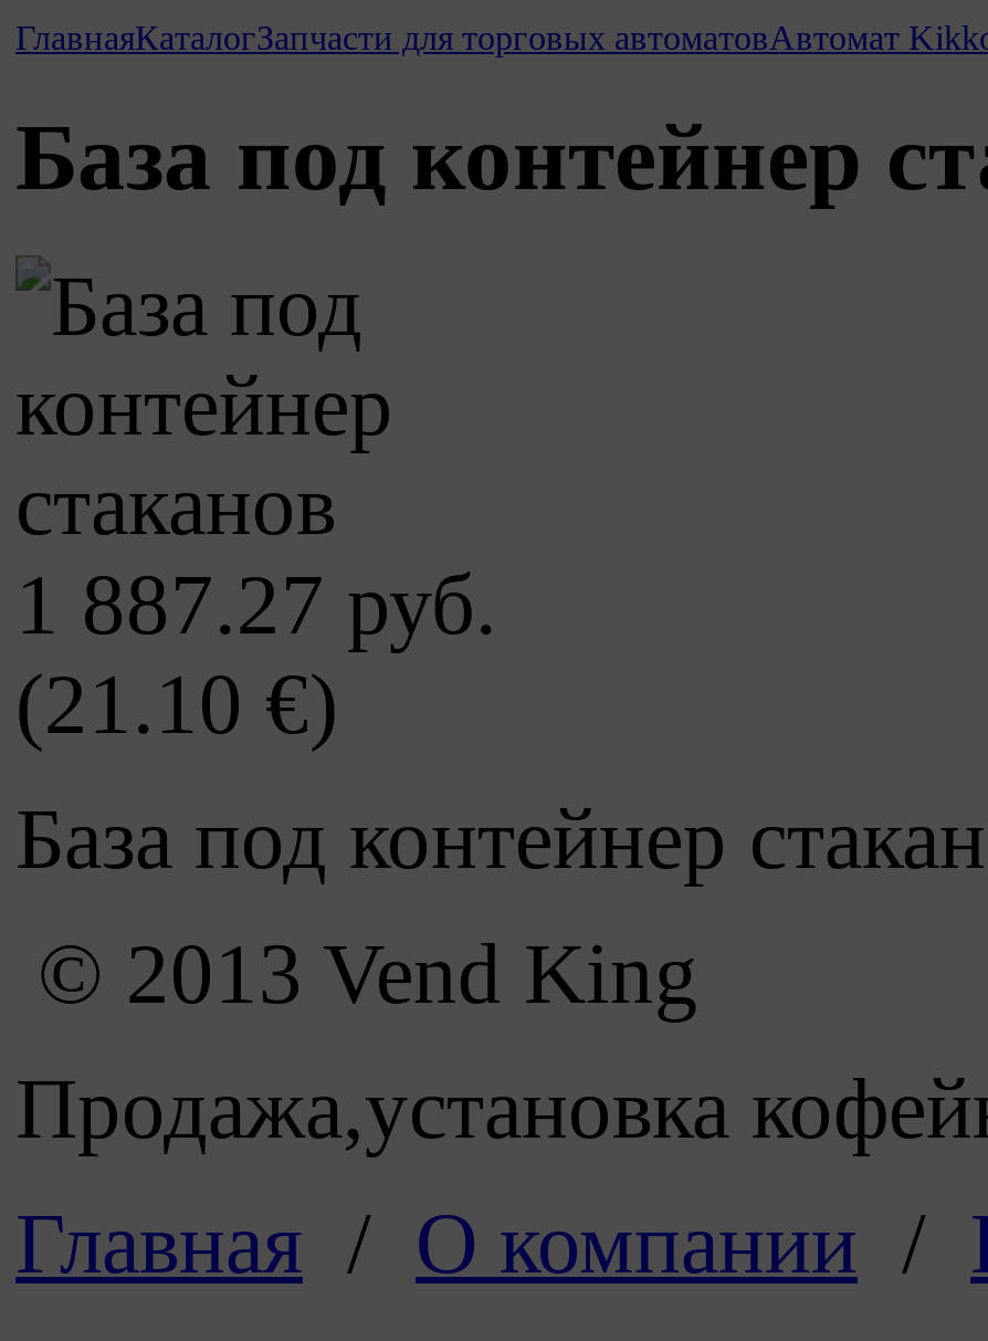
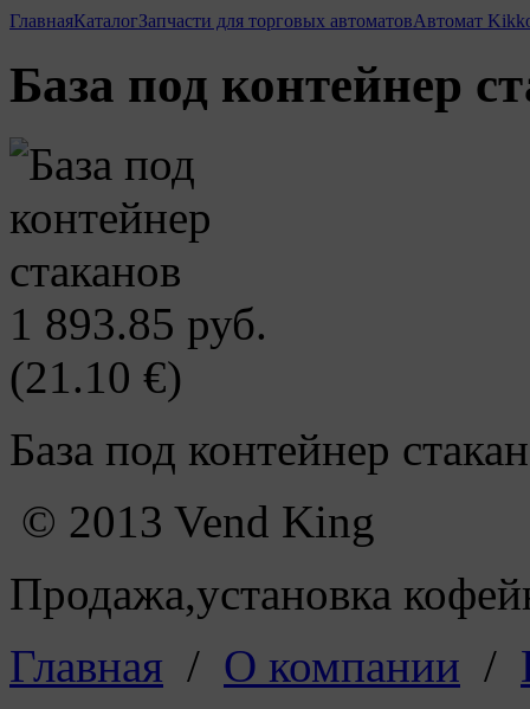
- 1 887.27 руб.
+ 1 893.85 руб.
